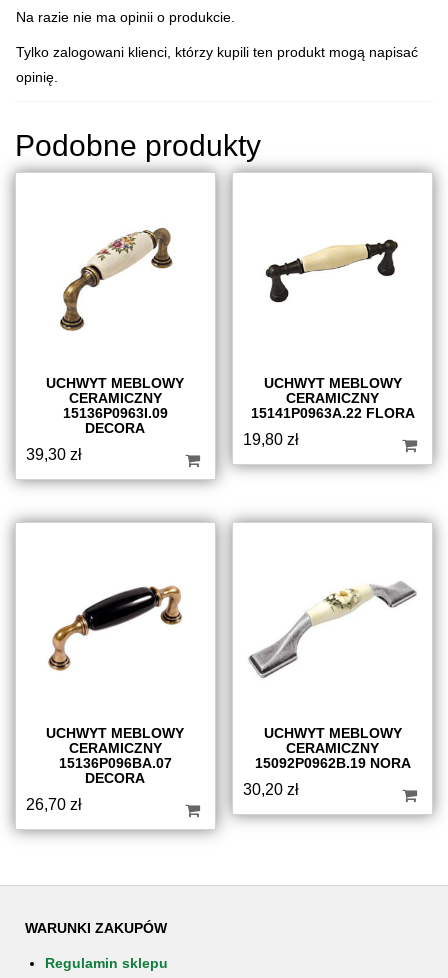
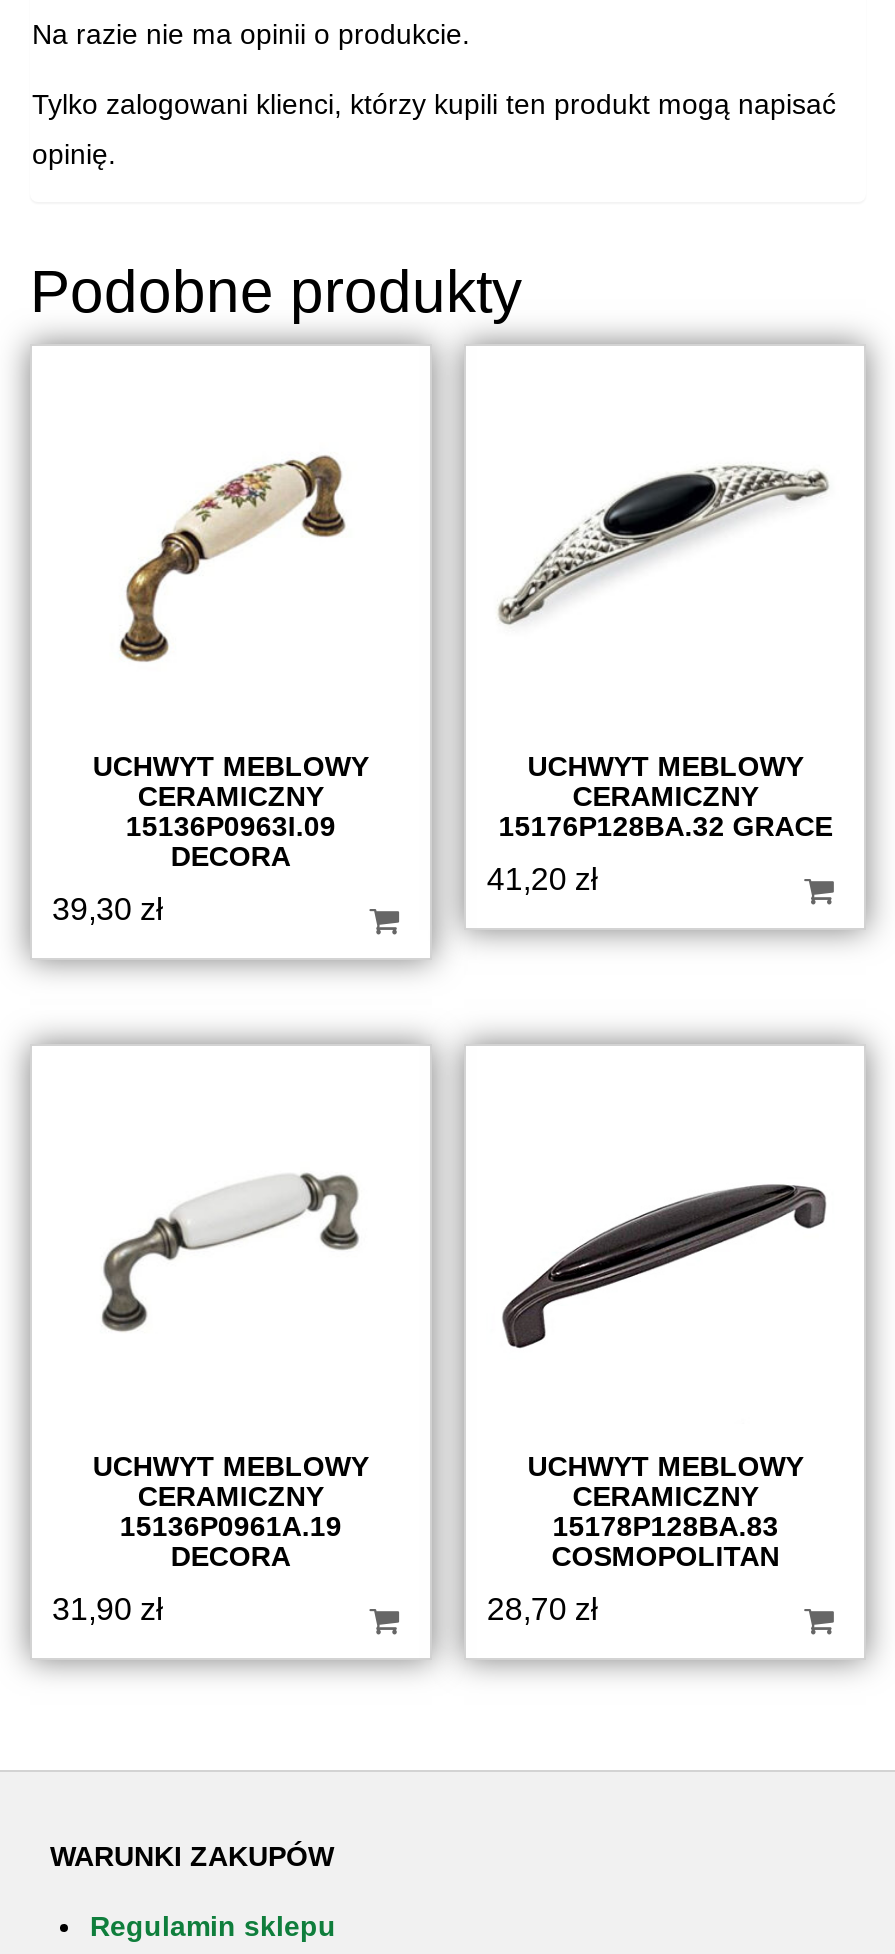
- [image]
+ [image]

- 15141P0963A.22 FLORA
+ 15176P128BA.32 GRACE

- 19,80 zł
+ 41,20 zł

- [image]
+ [image]

- [image]
+ [image]

- 15136P096BA.07
+ 15136P0961A.19

- 15092P0962B.19 NORA
+ 15178P128BA.83
+ COSMOPOLITAN

- 30,20 zł
+ 28,70 zł

- 26,70 zł
+ 31,90 zł
